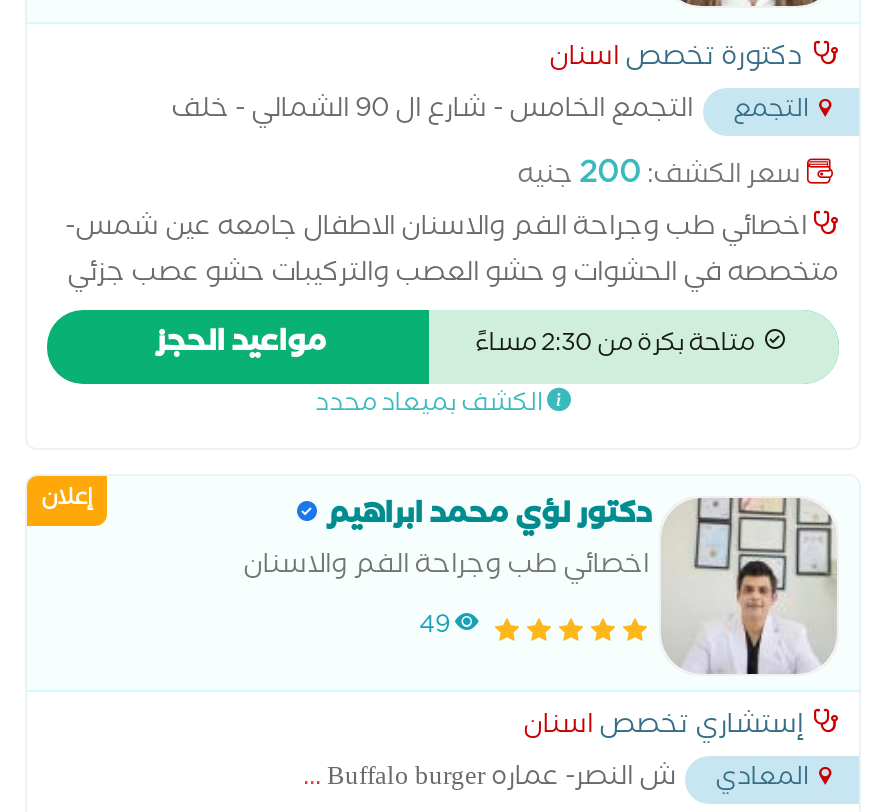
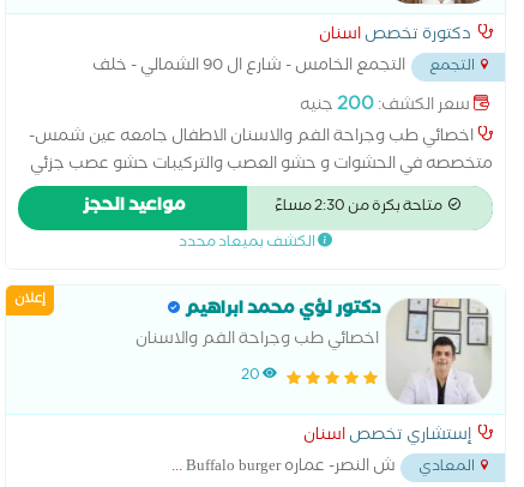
- 49
+ 20
